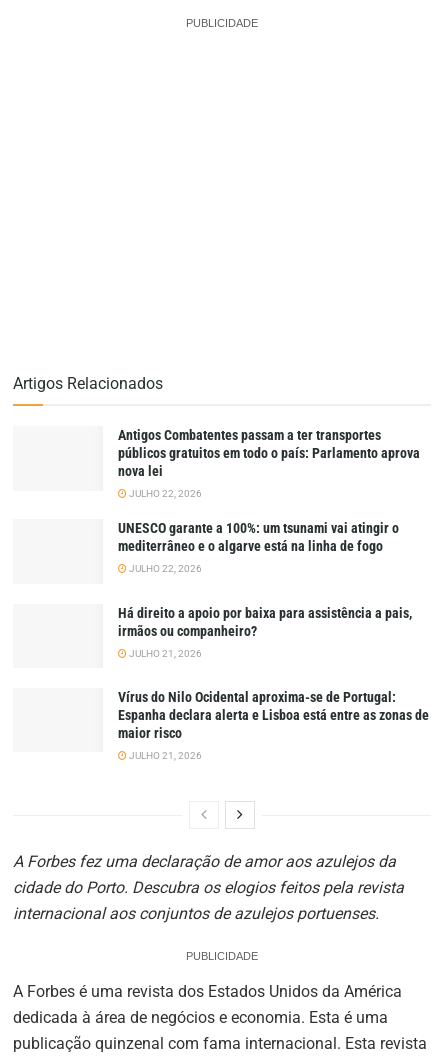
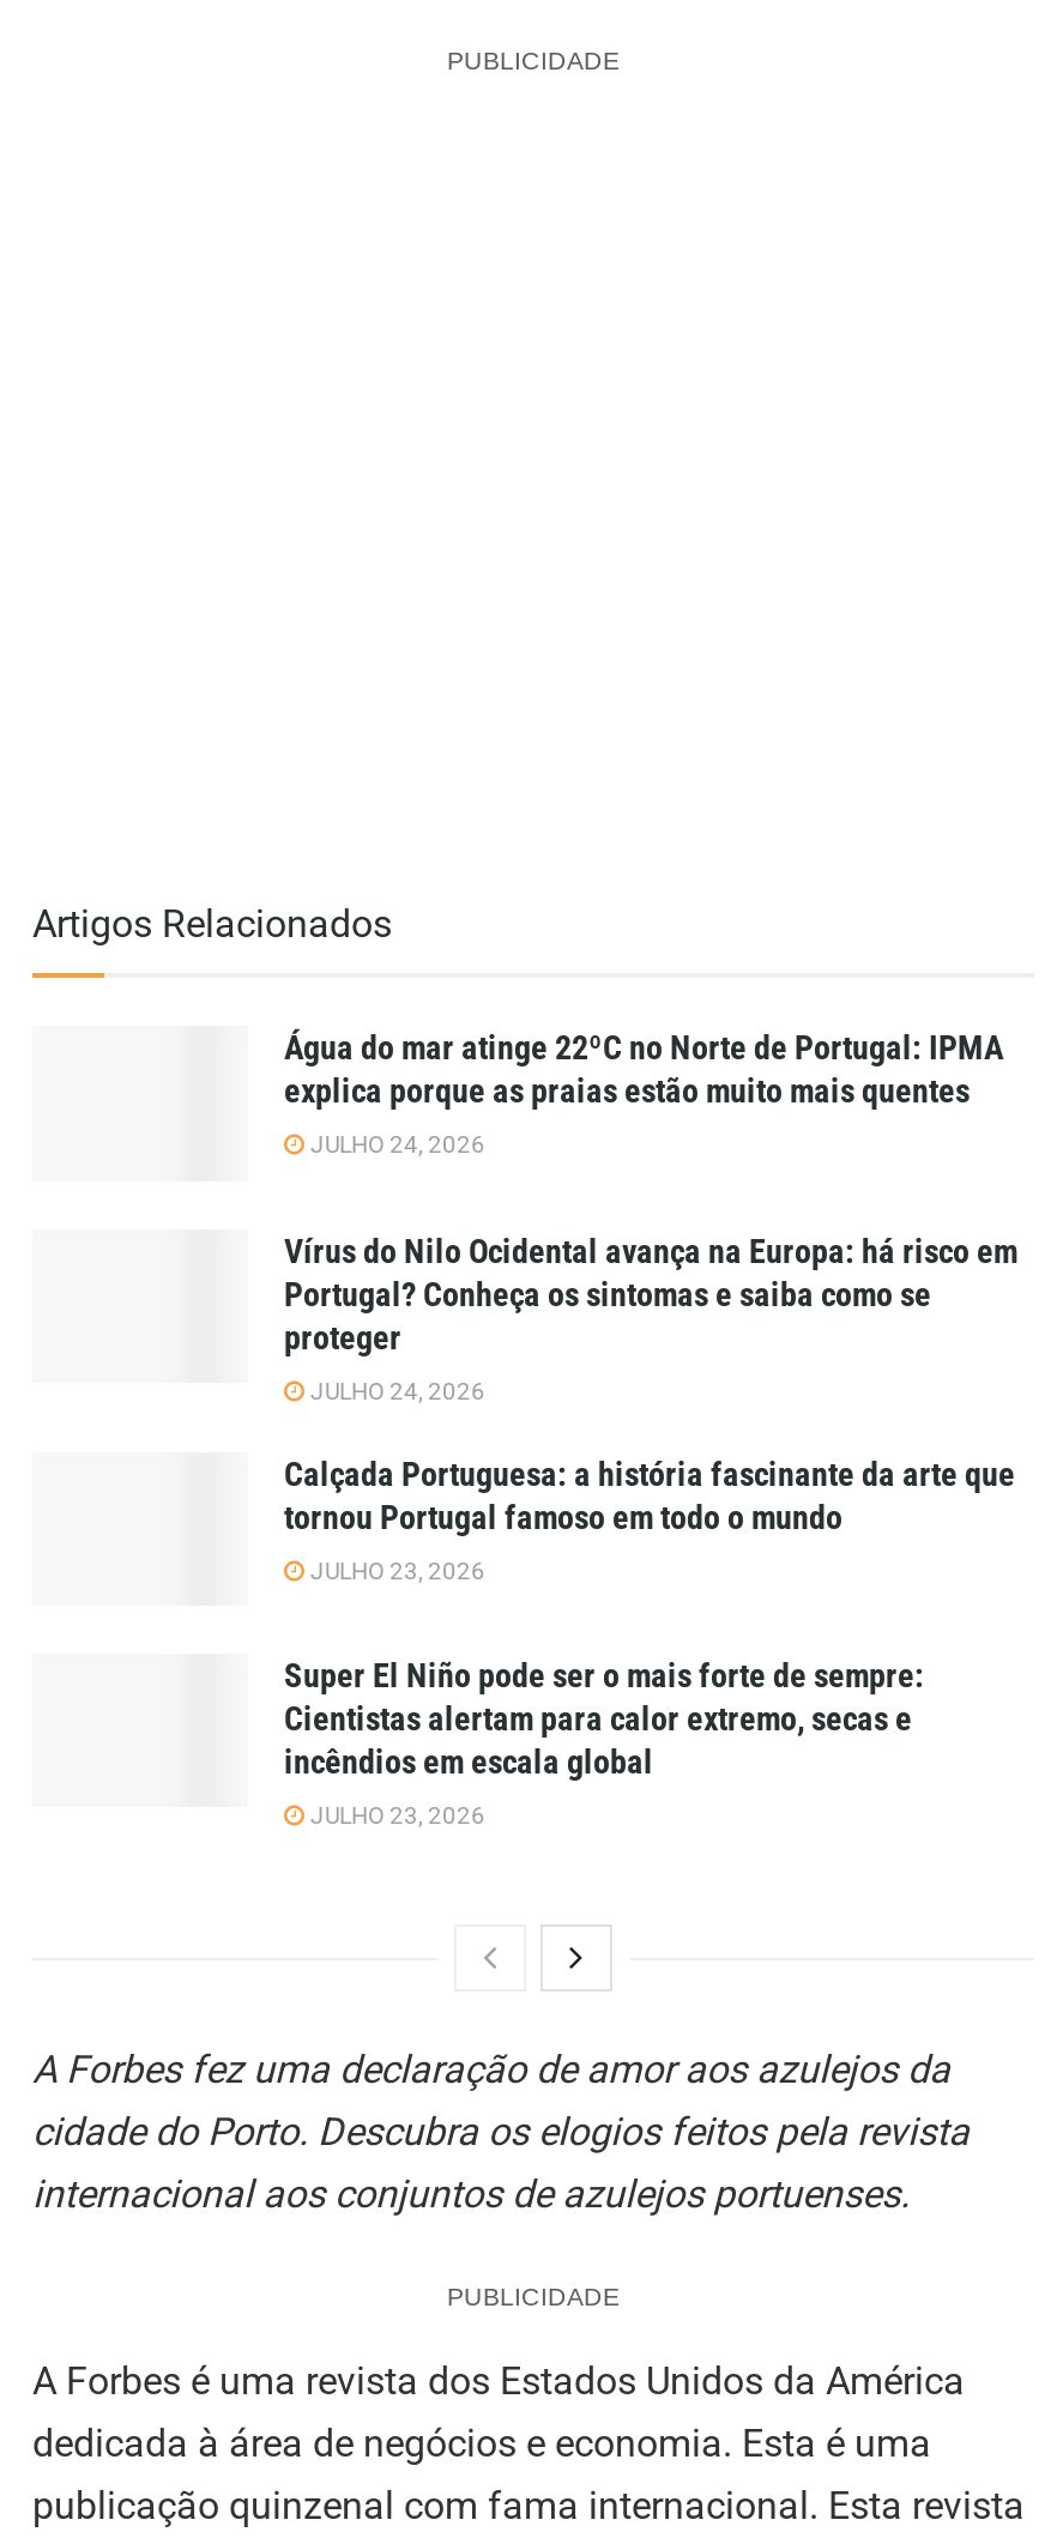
- Antigos Combatentes passam a ter transportes
- públicos gratuitos em todo o país: Parlamento aprova
- nova lei
+ Água do mar atinge 22ºC no Norte de Portugal: IPMA
+ explica porque as praias estão muito mais quentes

- JULHO 22, 2026
+ JULHO 24, 2026

- UNESCO garante a 100%: um tsunami vai atingir o
- mediterrâneo e o algarve está na linha de fogo
+ Vírus do Nilo Ocidental avança na Europa: há risco em
+ Portugal? Conheça os sintomas e saiba como se
+ proteger

- JULHO 22, 2026
+ JULHO 24, 2026

- Há direito a apoio por baixa para assistência a pais,
- irmãos ou companheiro?
+ Calçada Portuguesa: a história fascinante da arte que
+ tornou Portugal famoso em todo o mundo

- JULHO 21, 2026
+ JULHO 23, 2026

- Vírus do Nilo Ocidental aproxima-se de Portugal:
- Espanha declara alerta e Lisboa está entre as zonas de
- maior risco
+ Super El Niño pode ser o mais forte de sempre:
+ Cientistas alertam para calor extremo, secas e
+ incêndios em escala global

- JULHO 21, 2026
+ JULHO 23, 2026
